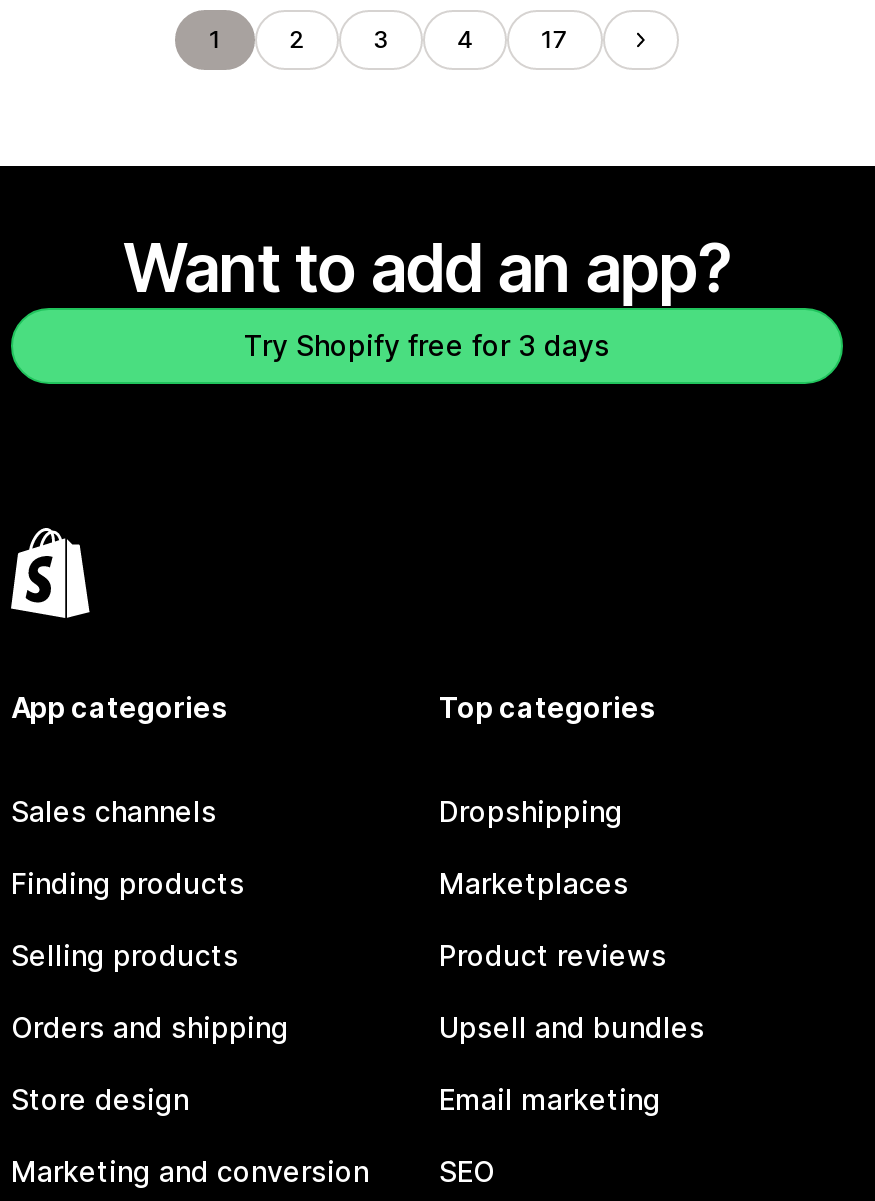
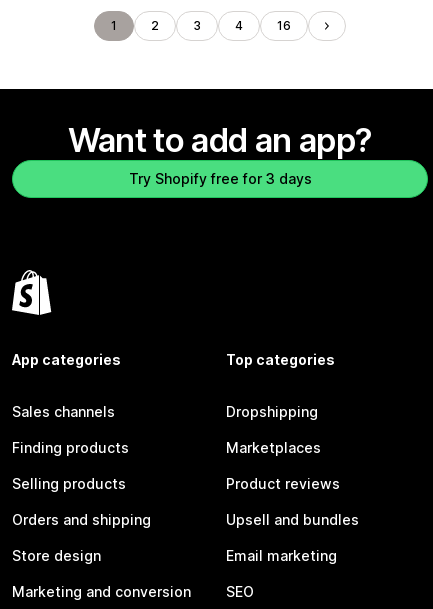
- 17
+ 16
